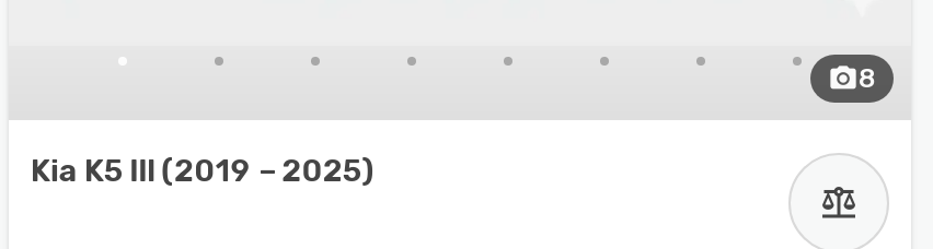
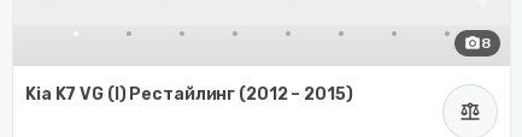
- Kia K5 III (2019 – 2025)
+ Kia K7 VG (I) Рестайлинг (2012 – 2015)
